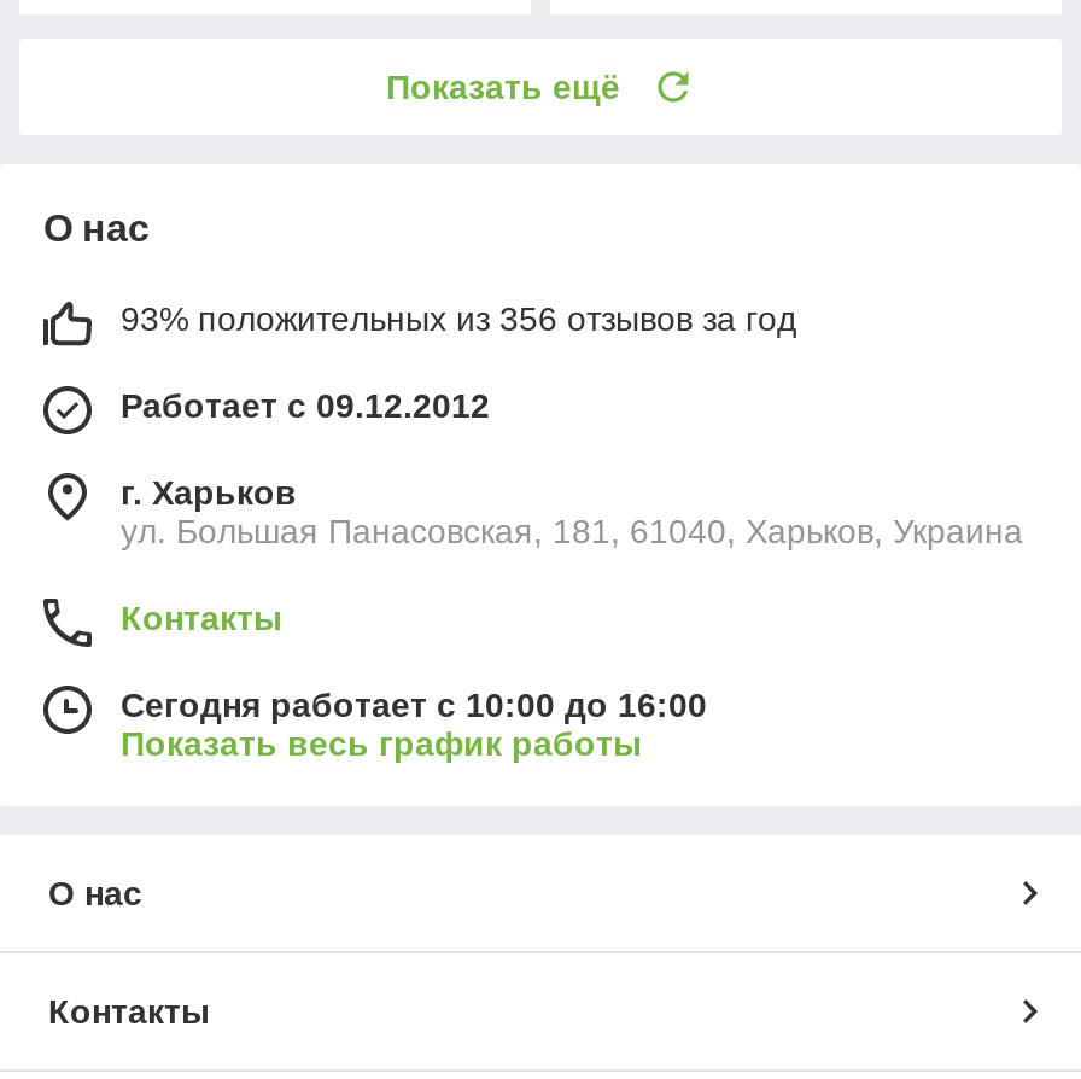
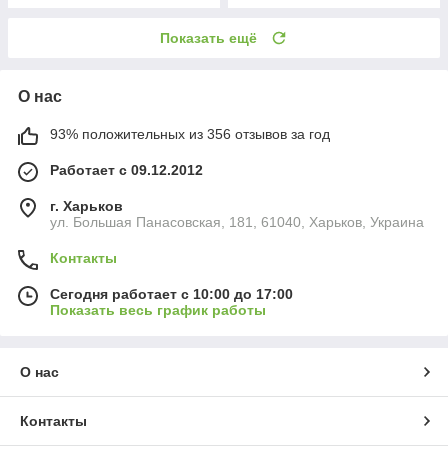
- Сегодня работает с 10:00 до 16:00
+ Сегодня работает с 10:00 до 17:00
